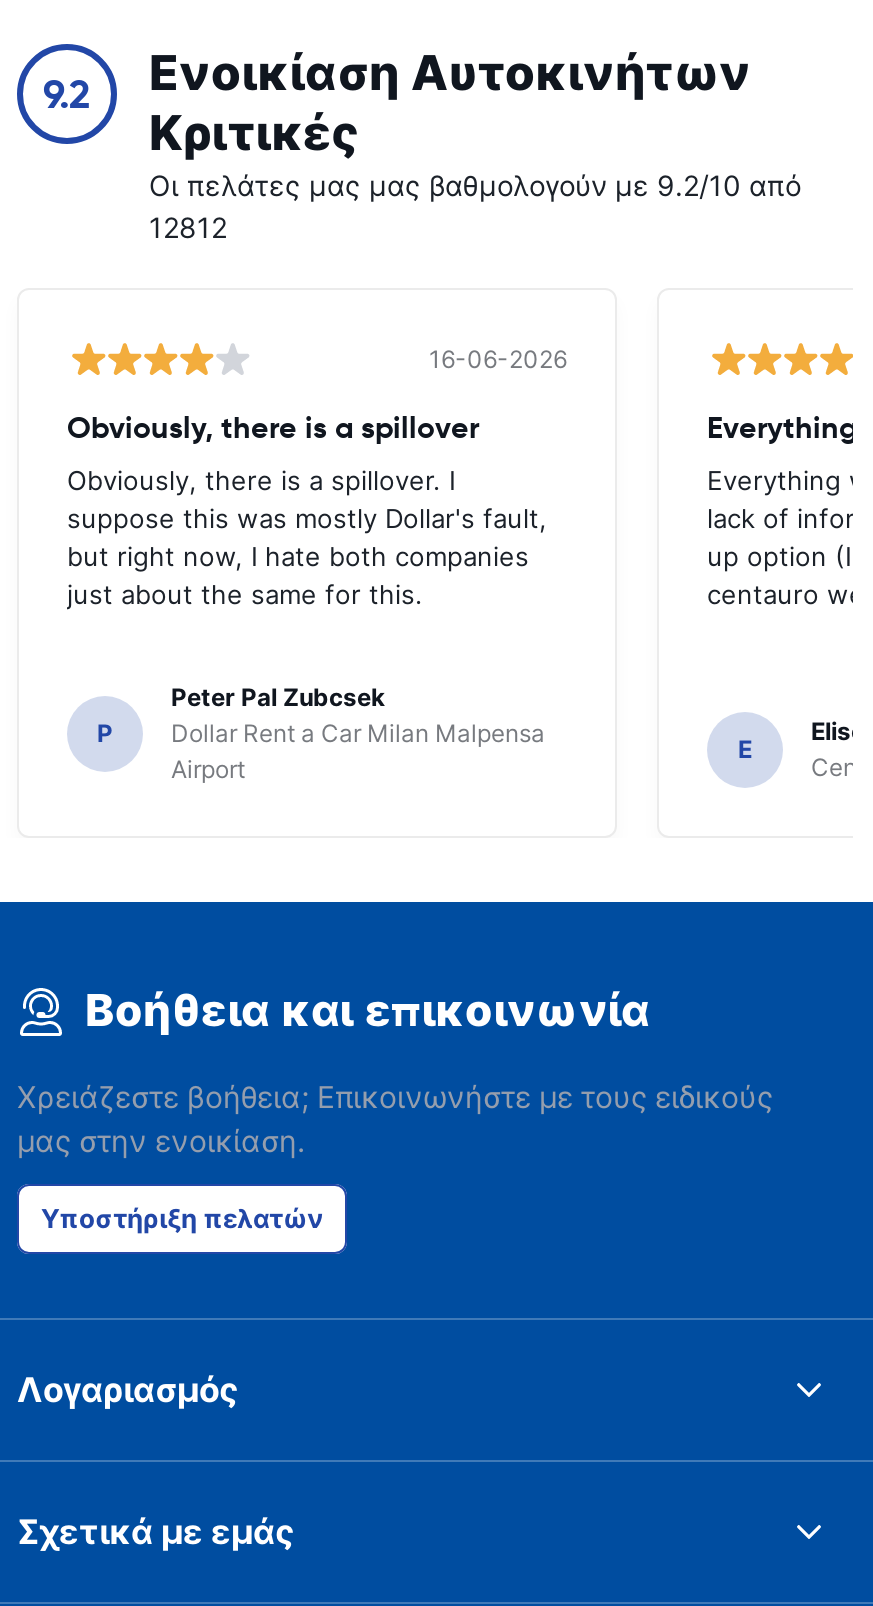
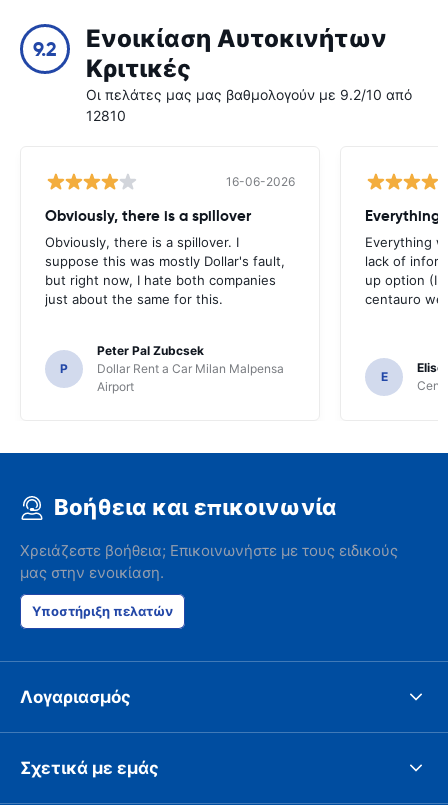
- 12812
+ 12810
